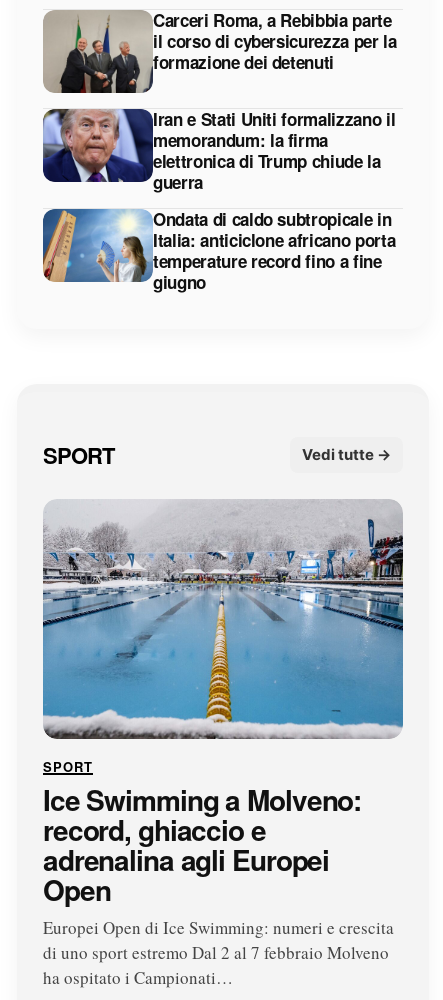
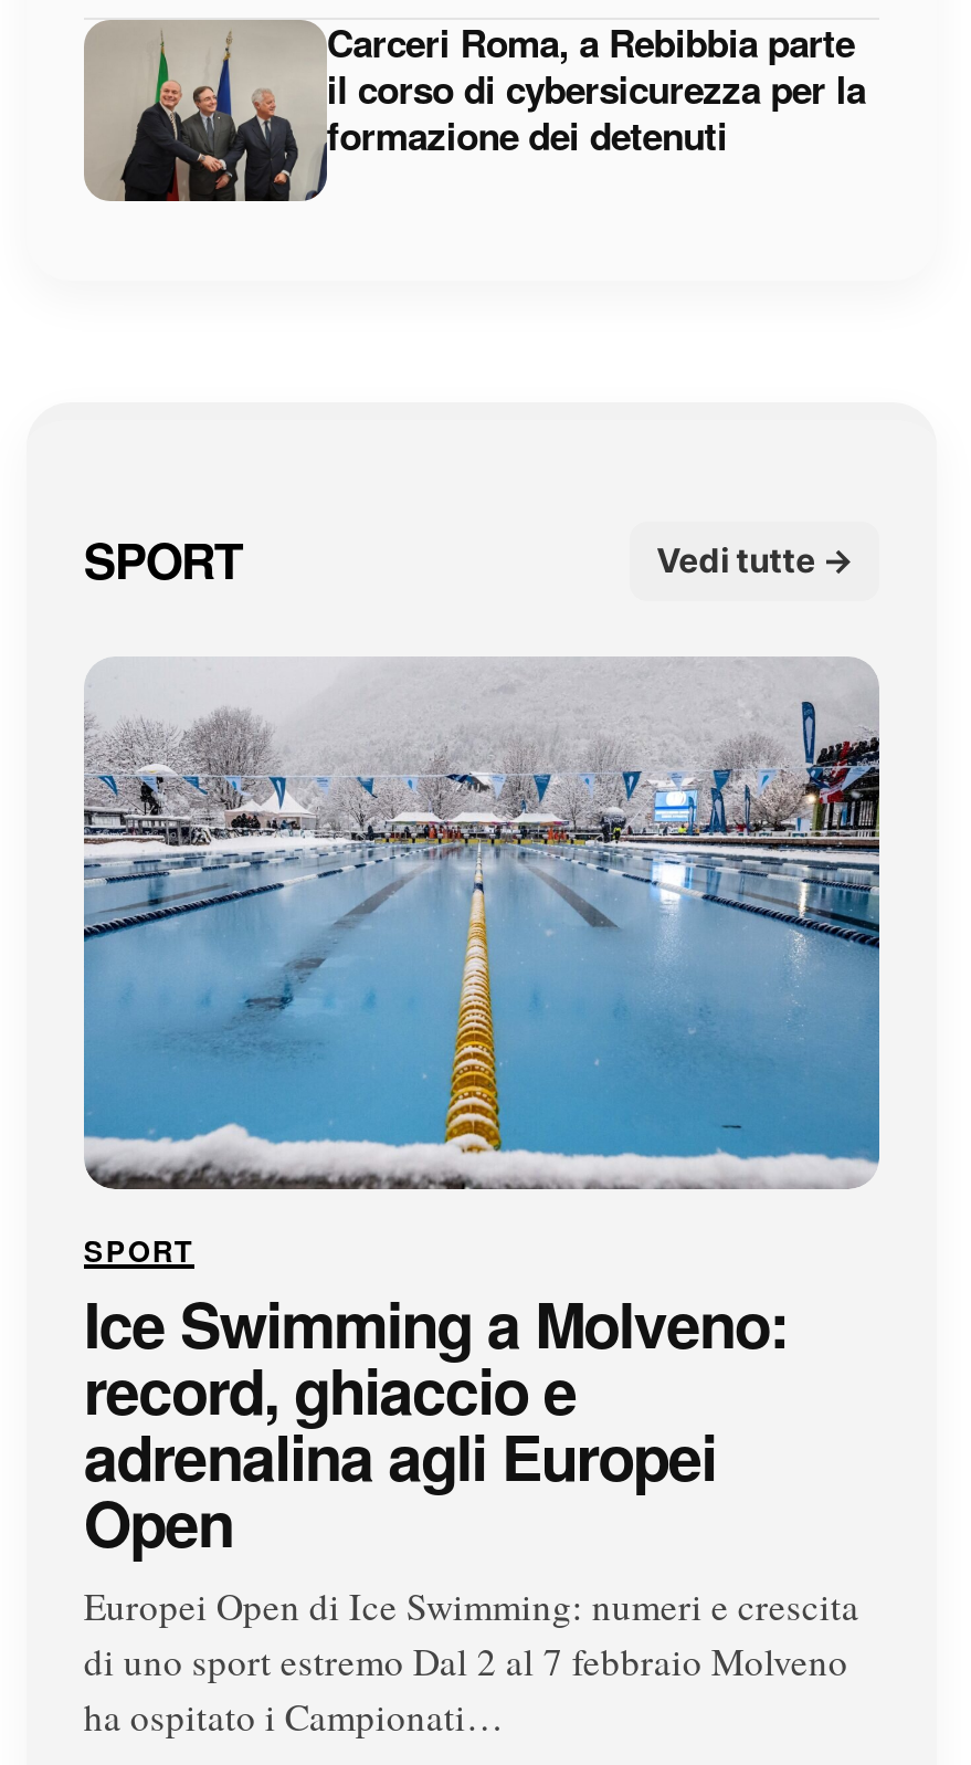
- [image]
- Iran e Stati Uniti formalizzano il
- memorandum: la firma
- elettronica di Trump chiude la
- guerra
- Ondata di caldo subtropicale in
- Italia: anticiclone africano porta
- temperature record fino a fine
- giugno

- [image]
